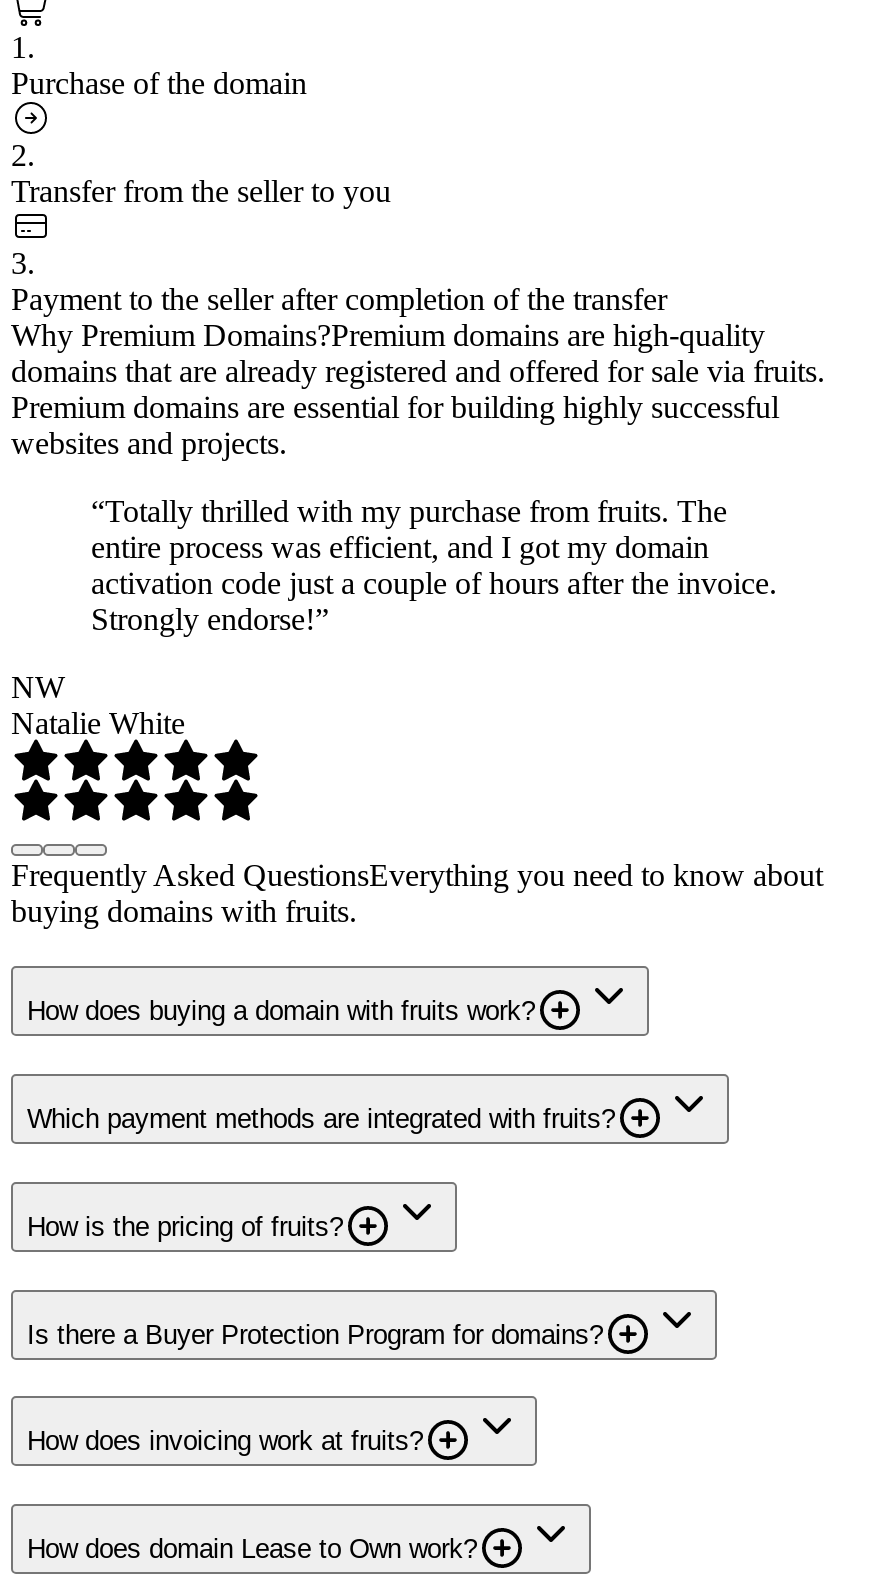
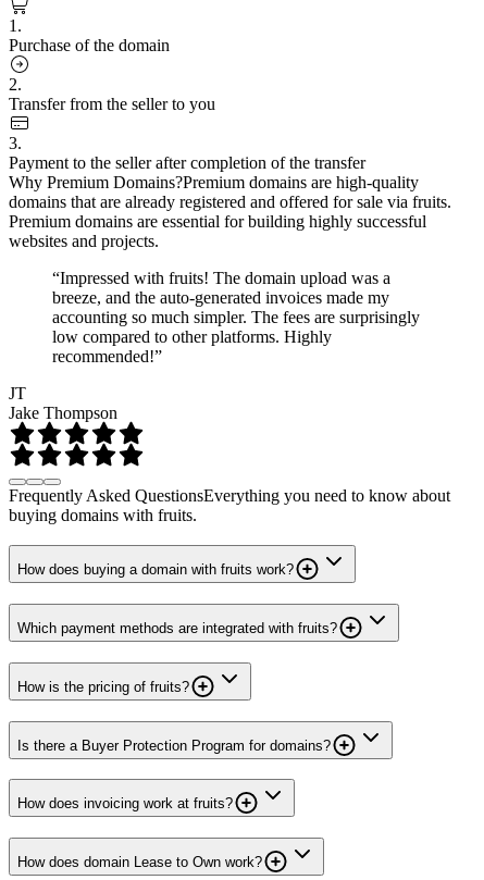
- “Totally thrilled with my purchase from fruits. The
- entire process was efficient, and I got my domain
- activation code just a couple of hours after the invoice.
- Strongly endorse!”
+ “Impressed with fruits! The domain upload was a
+ breeze, and the auto-generated invoices made my
+ accounting so much simpler. The fees are surprisingly
+ low compared to other platforms. Highly
+ recommended!”

- NW
- Natalie White
+ JT
+ Jake Thompson
